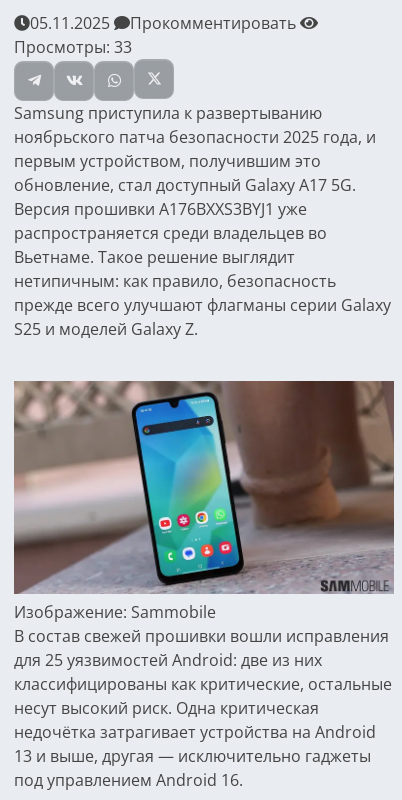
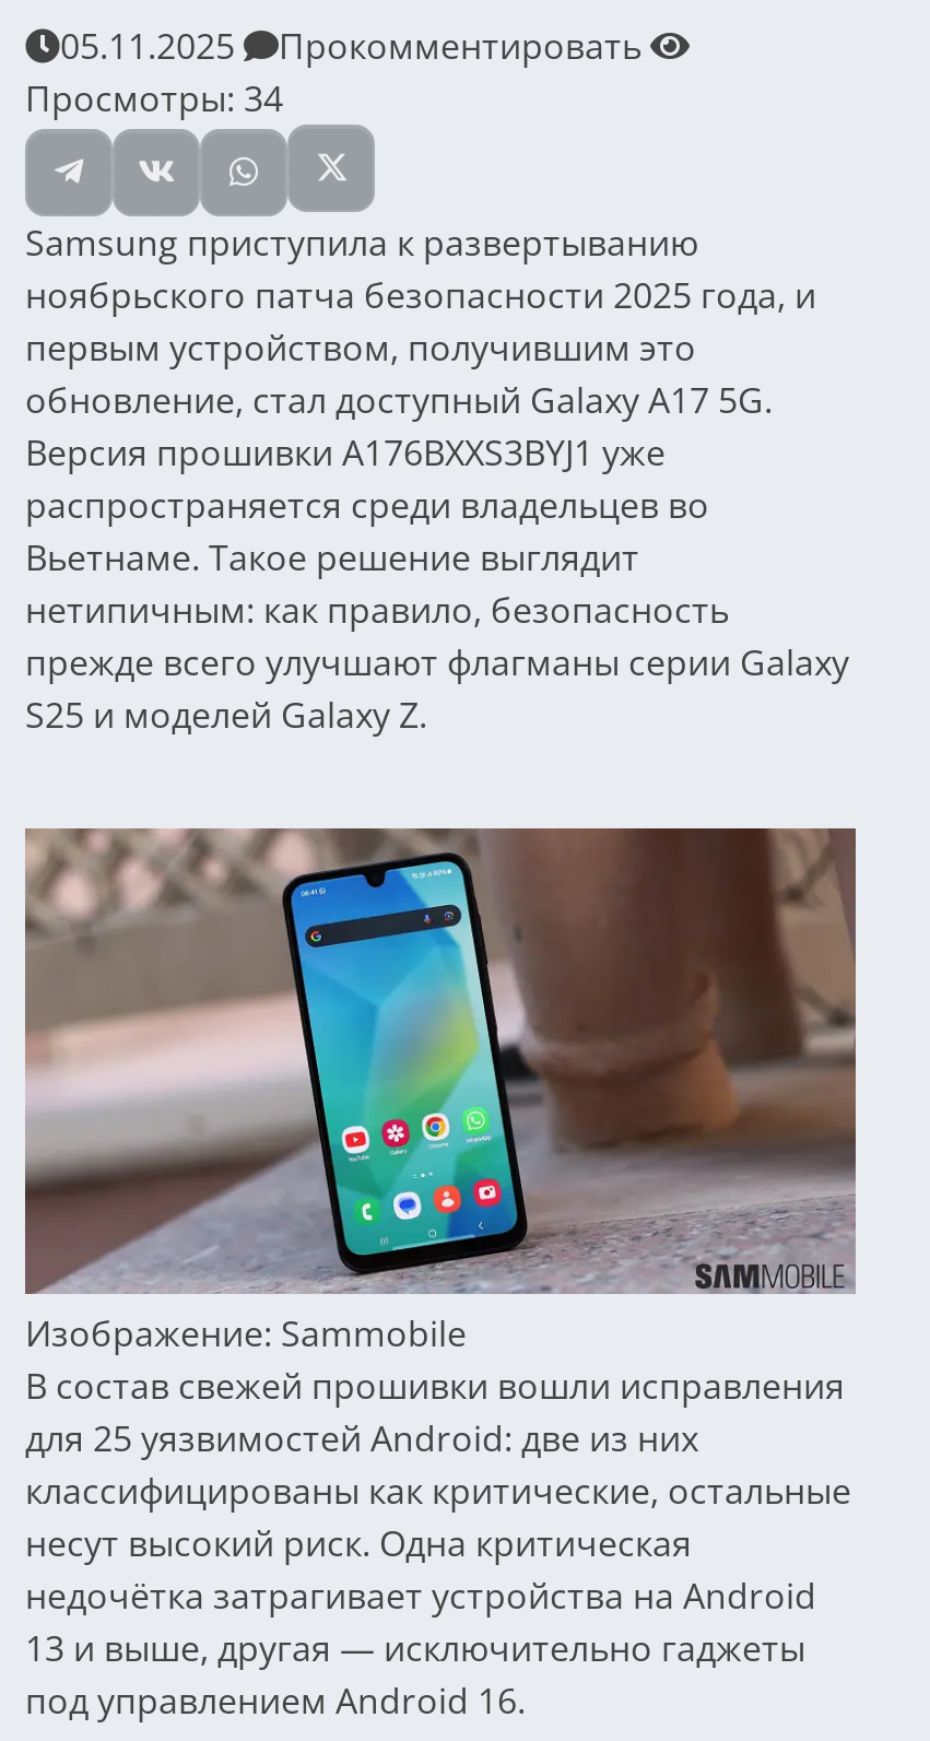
- Просмотры: 33
+ Просмотры: 34
